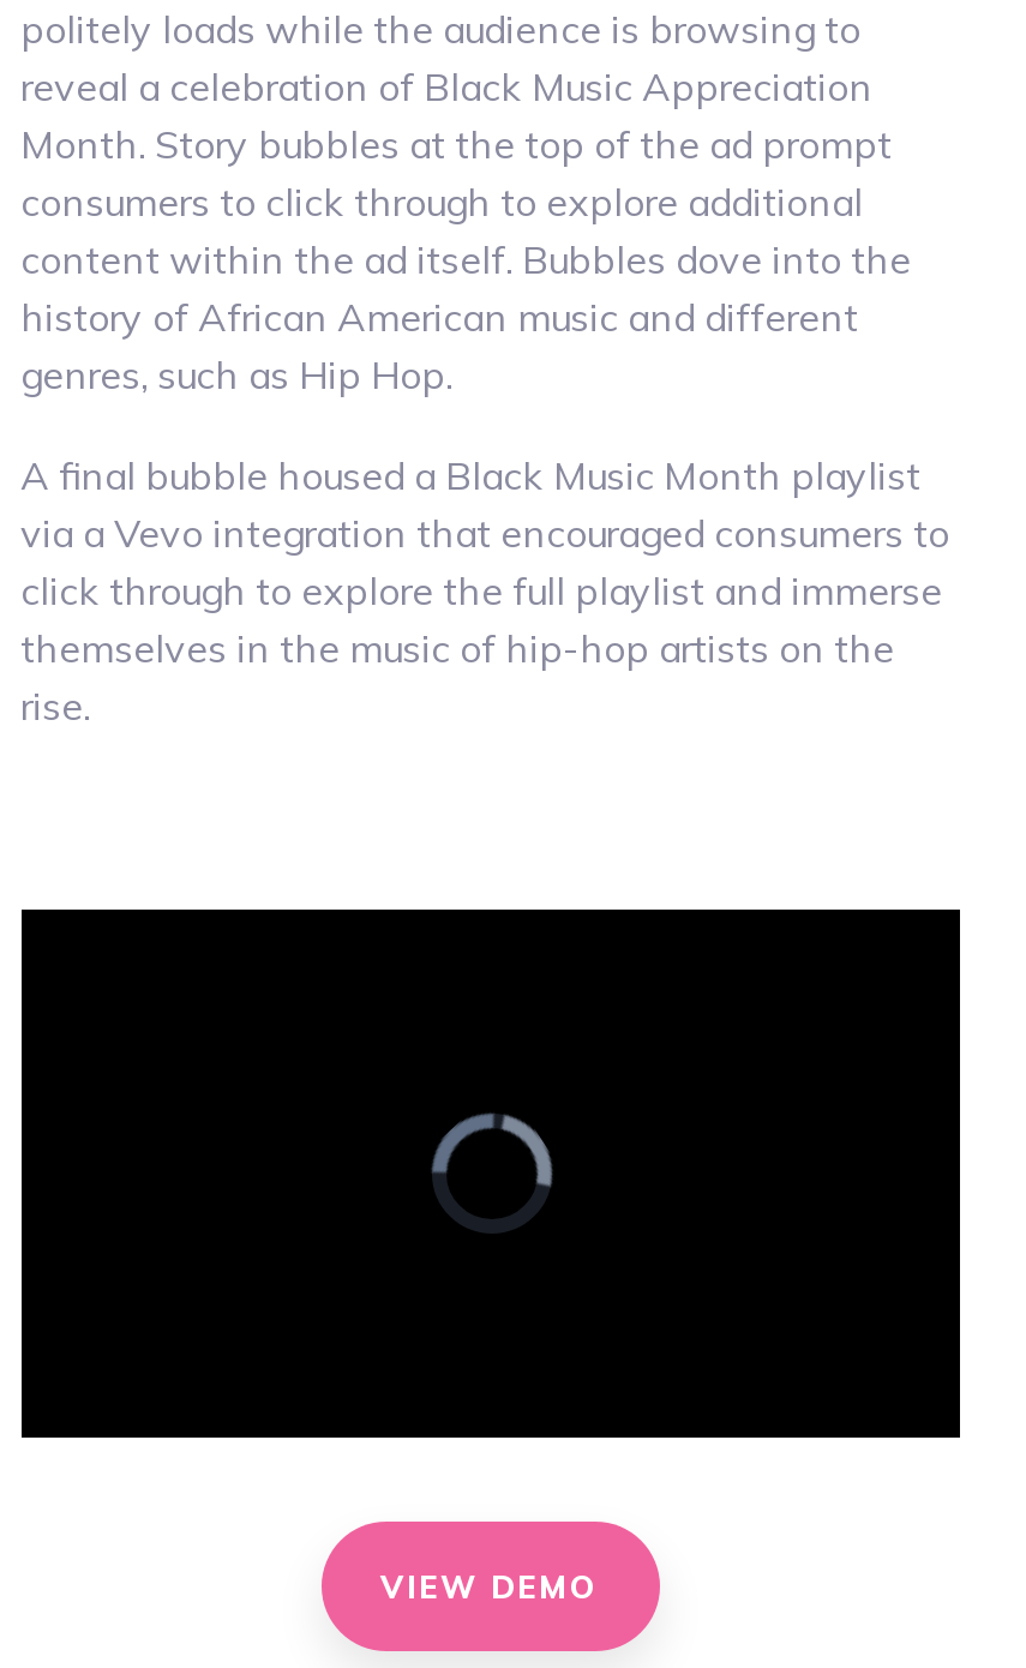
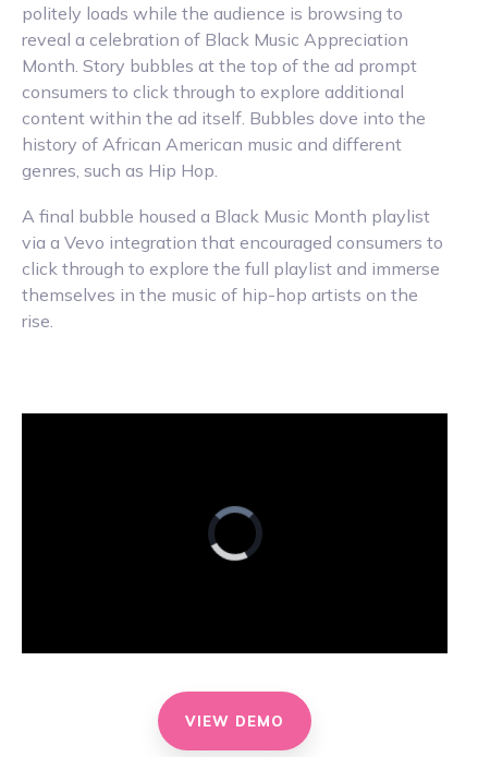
- [image]
+ [image]
